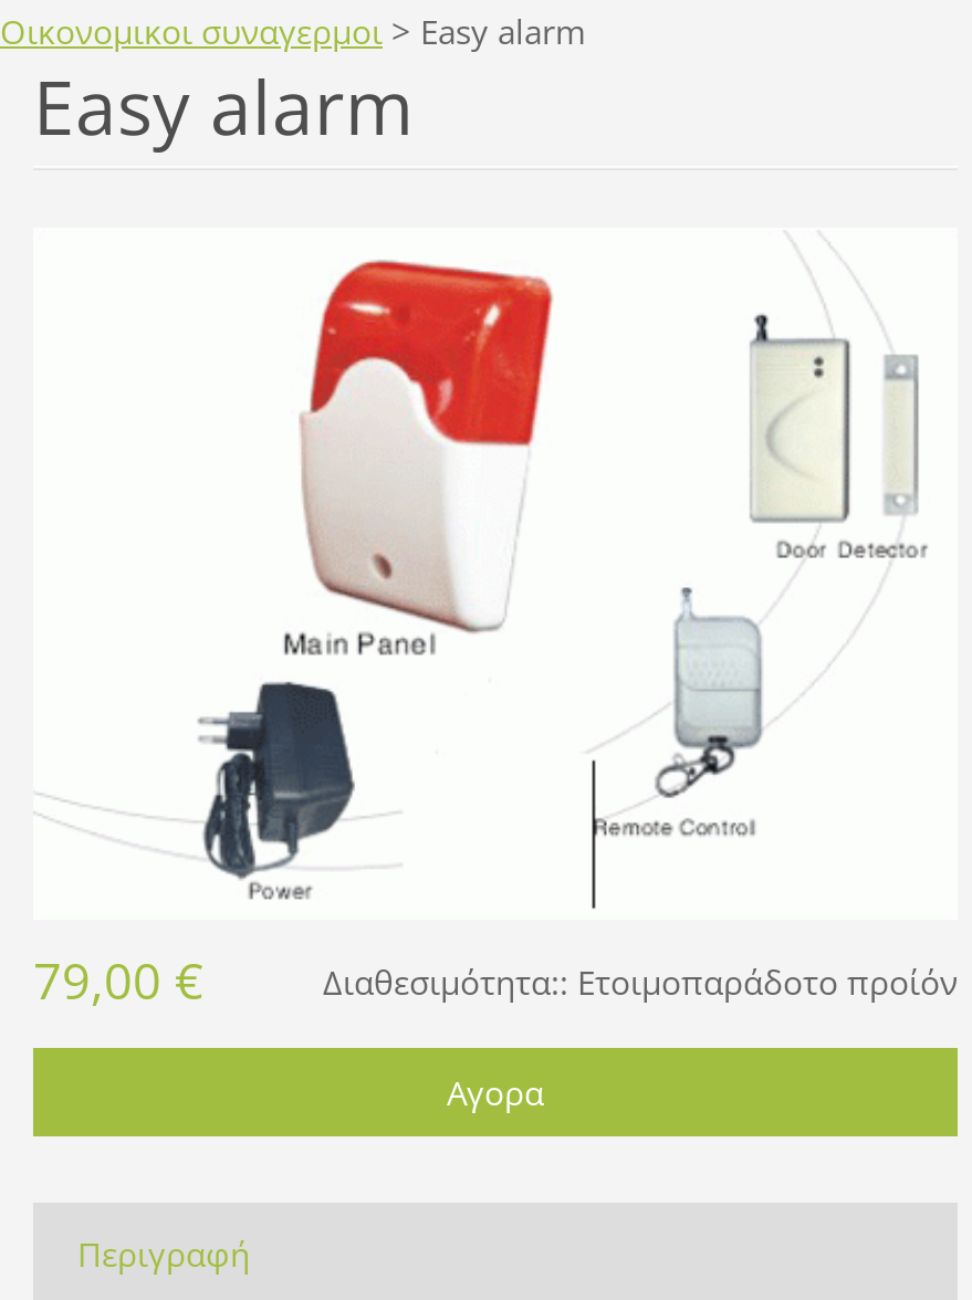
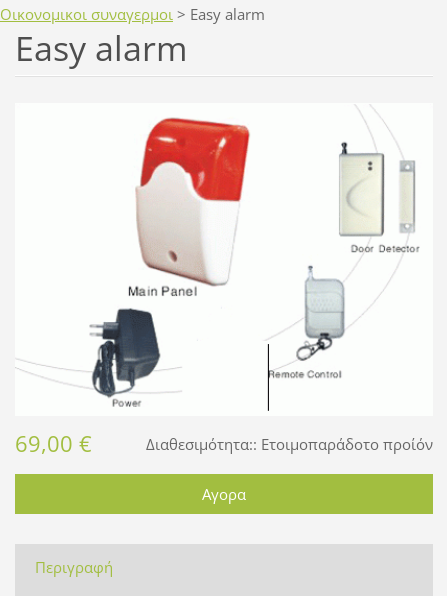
- 79,00 €
+ 69,00 €
